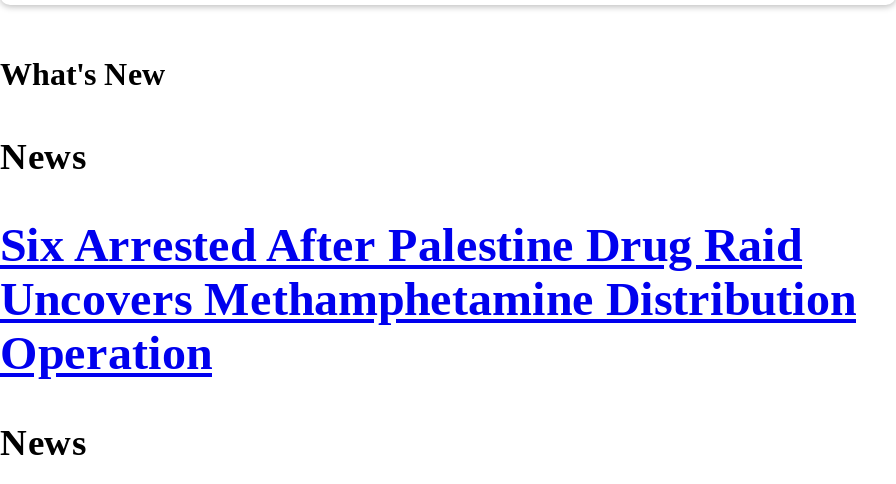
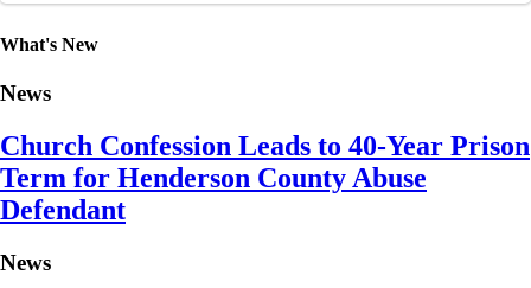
- Six Arrested After Palestine Drug Raid
- Uncovers Methamphetamine Distribution
- Operation
+ Church Confession Leads to 40-Year Prison
+ Term for Henderson County Abuse
+ Defendant
